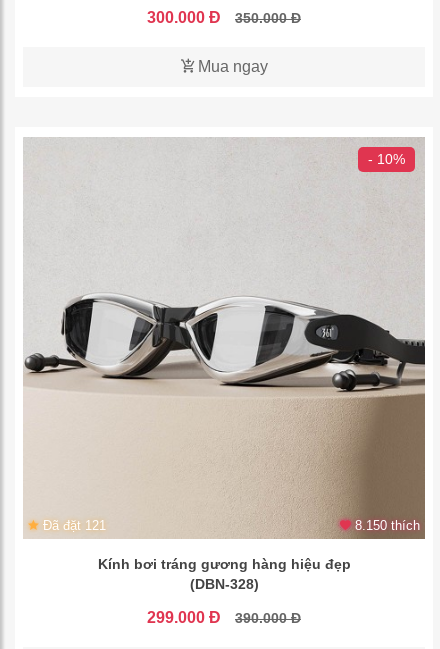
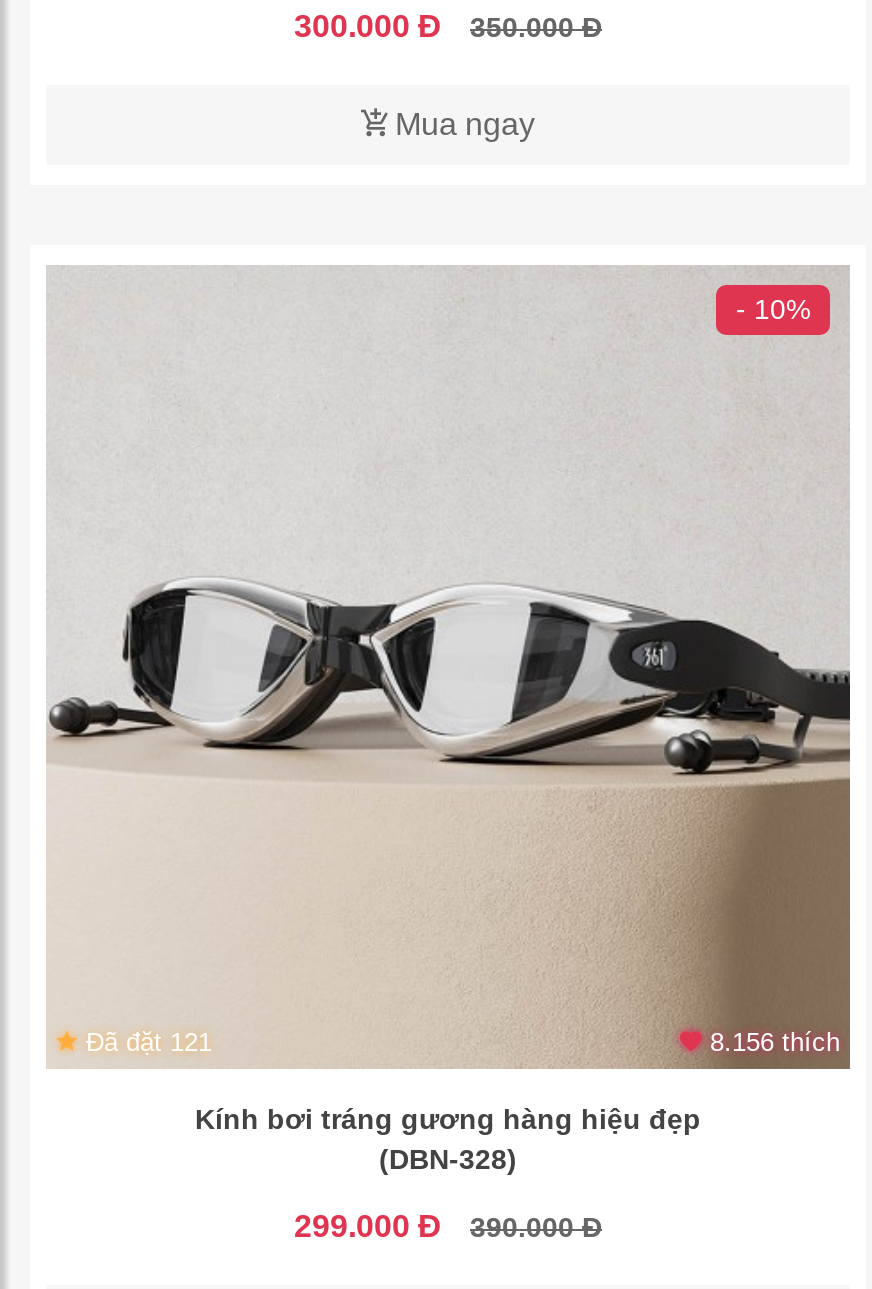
- 8.150 thích
+ 8.156 thích
